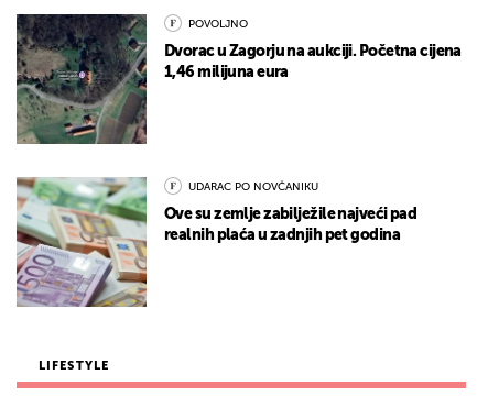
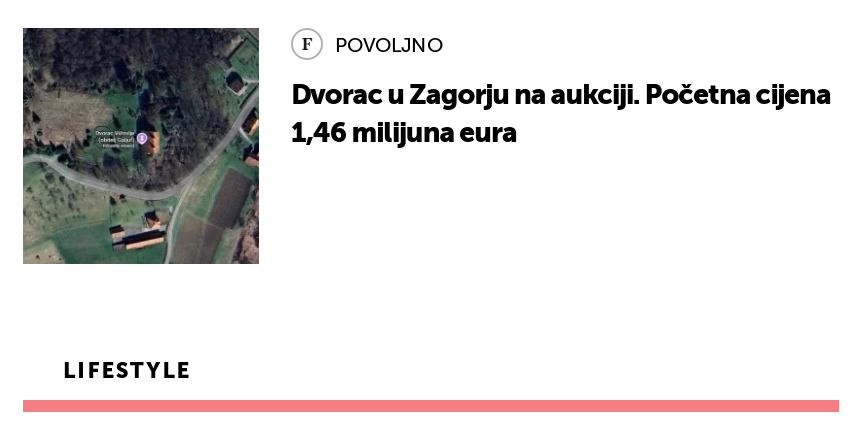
- [image]
- UDARAC PO NOVČANIKU
- Ove su zemlje zabilježile najveći pad
- realnih plaća u zadnjih pet godina
